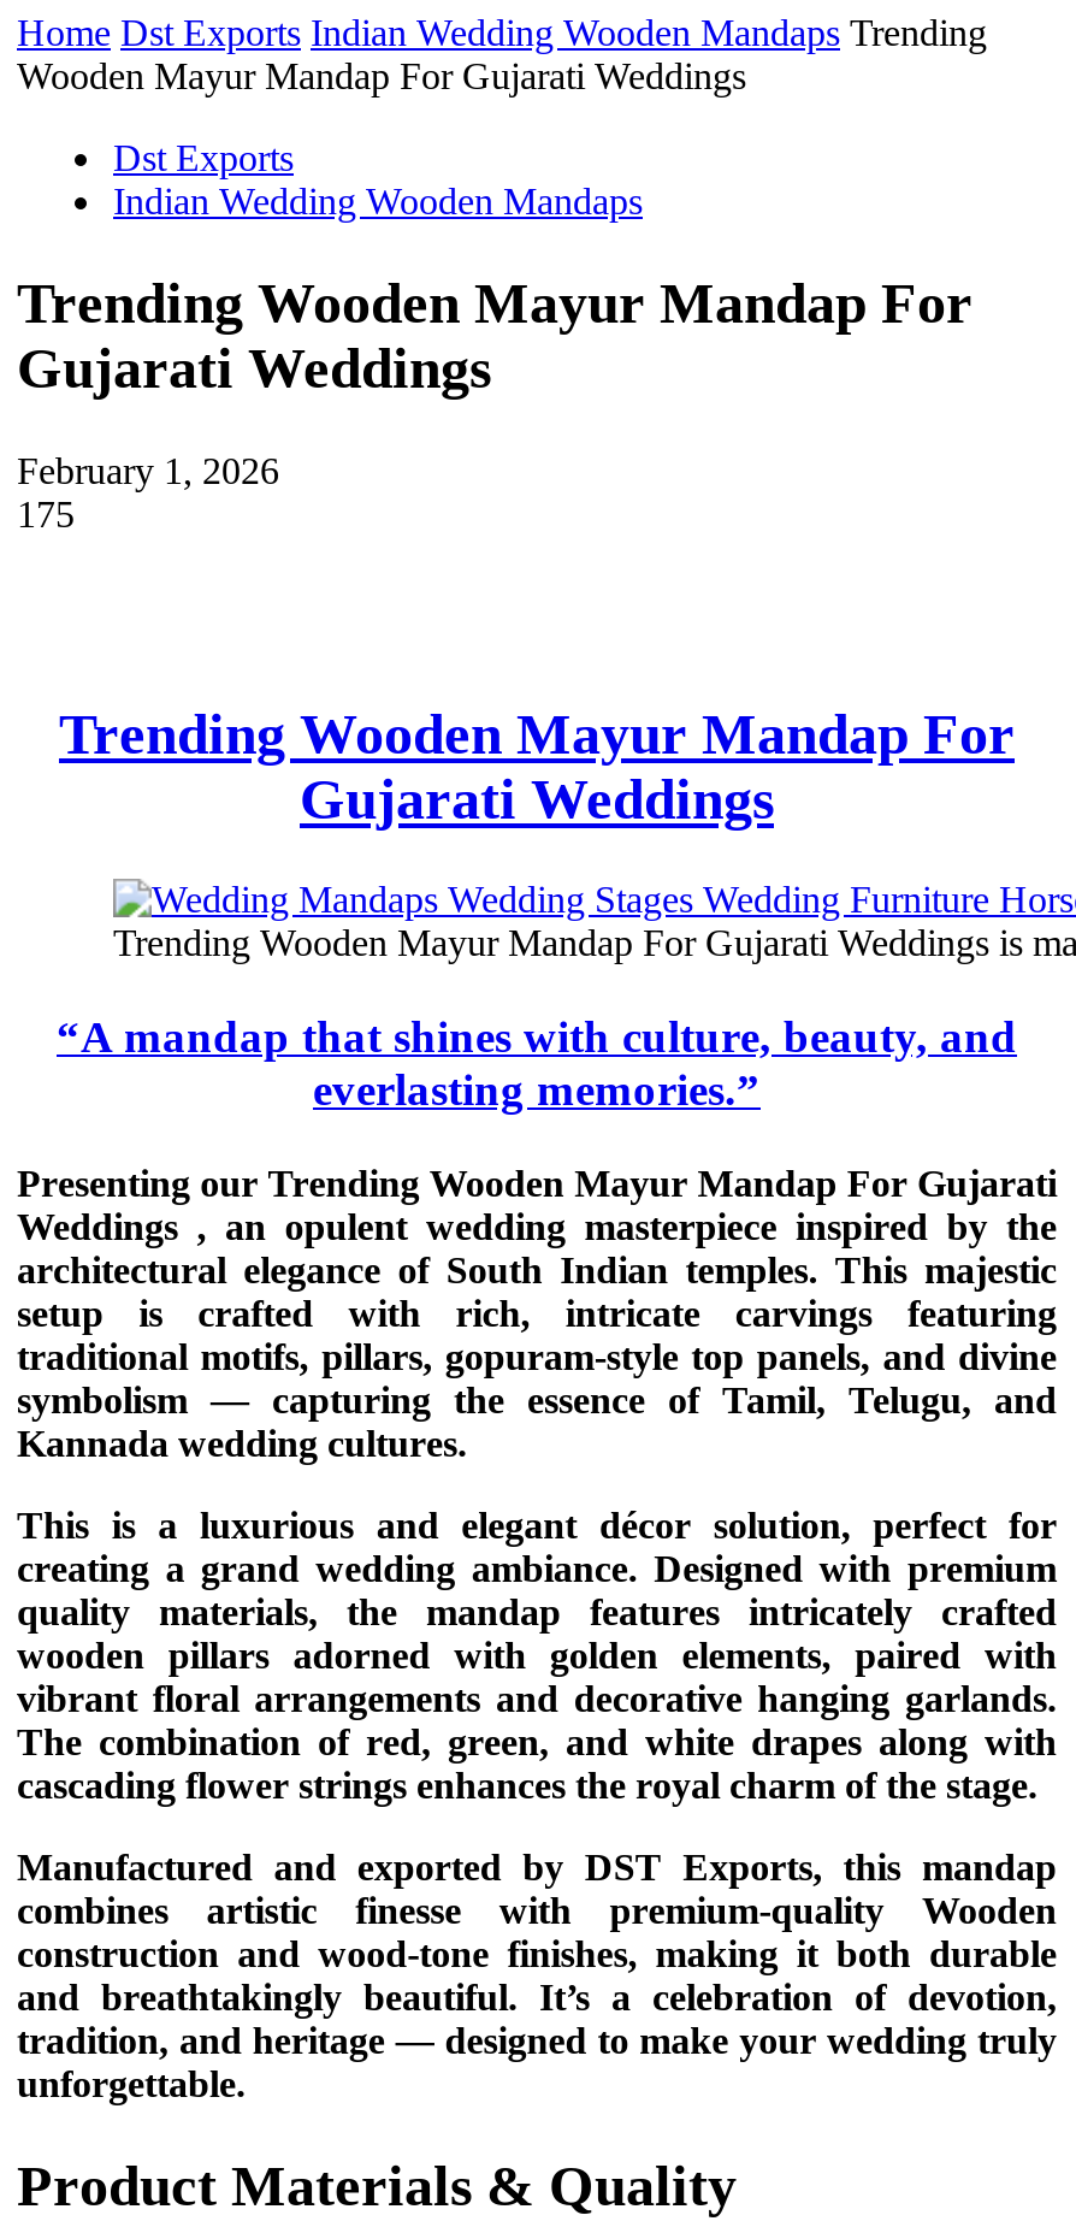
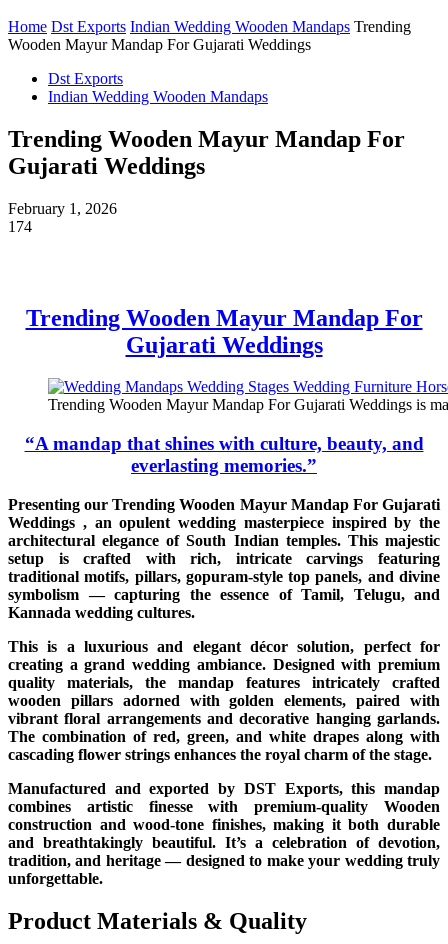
- 175
+ 174
